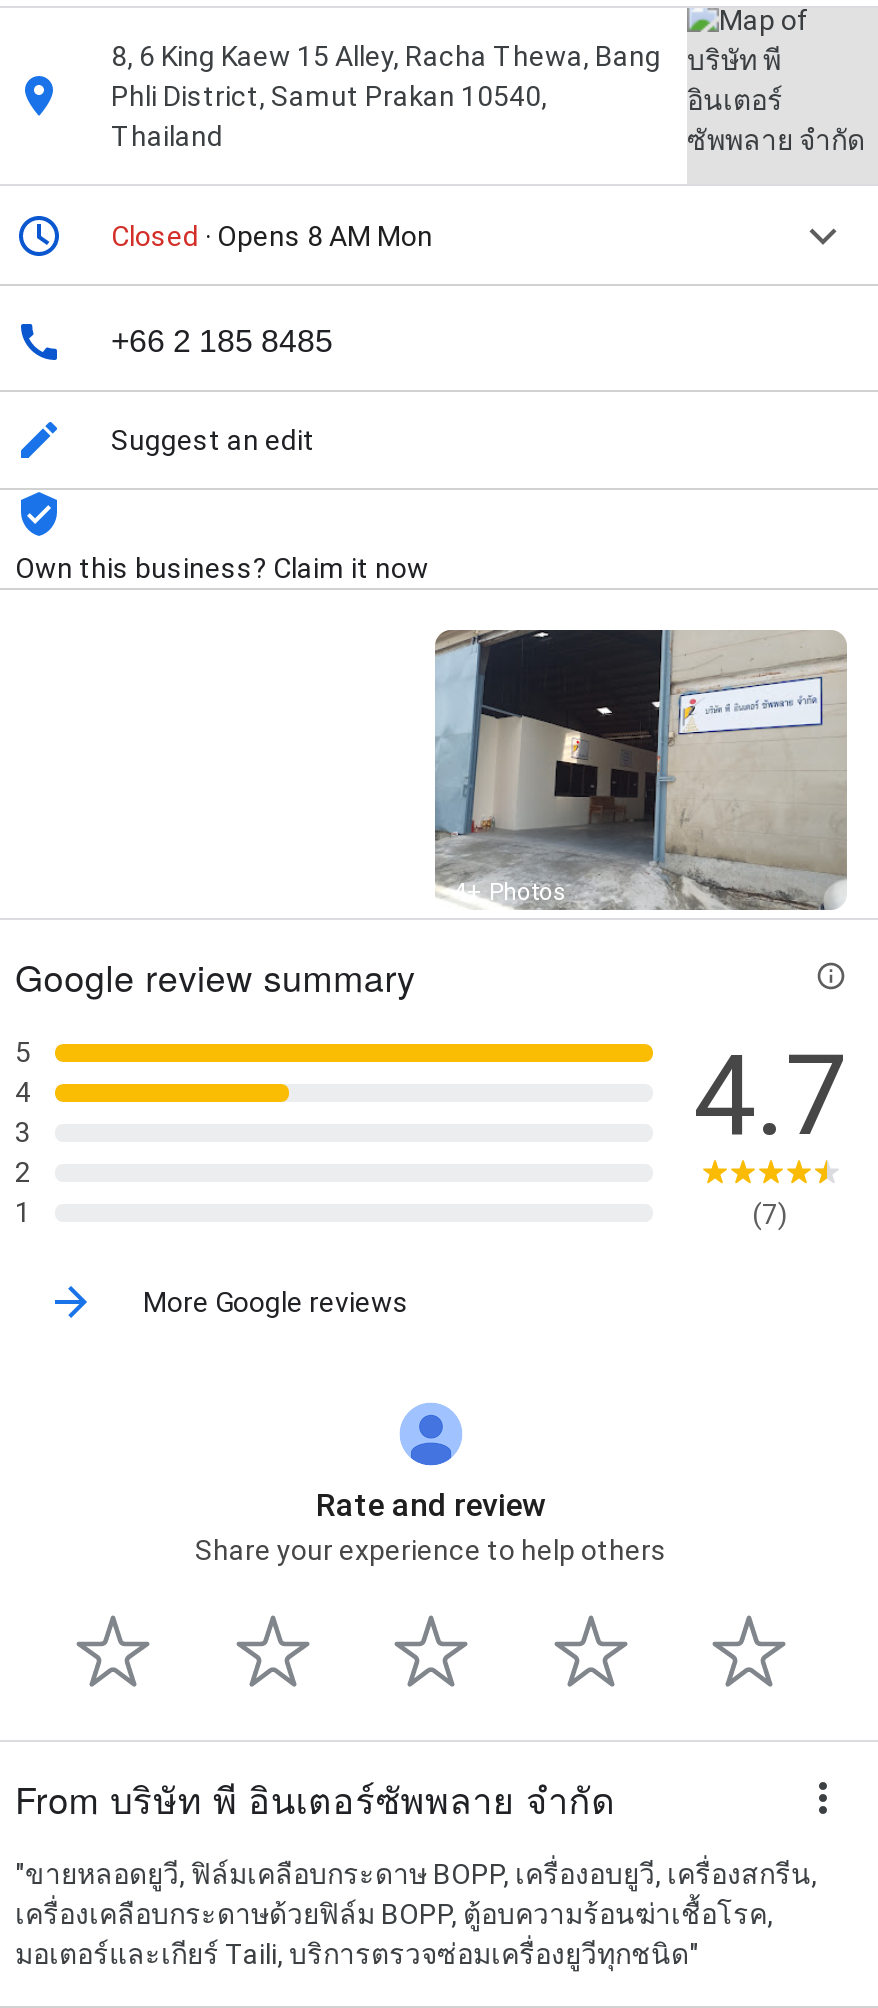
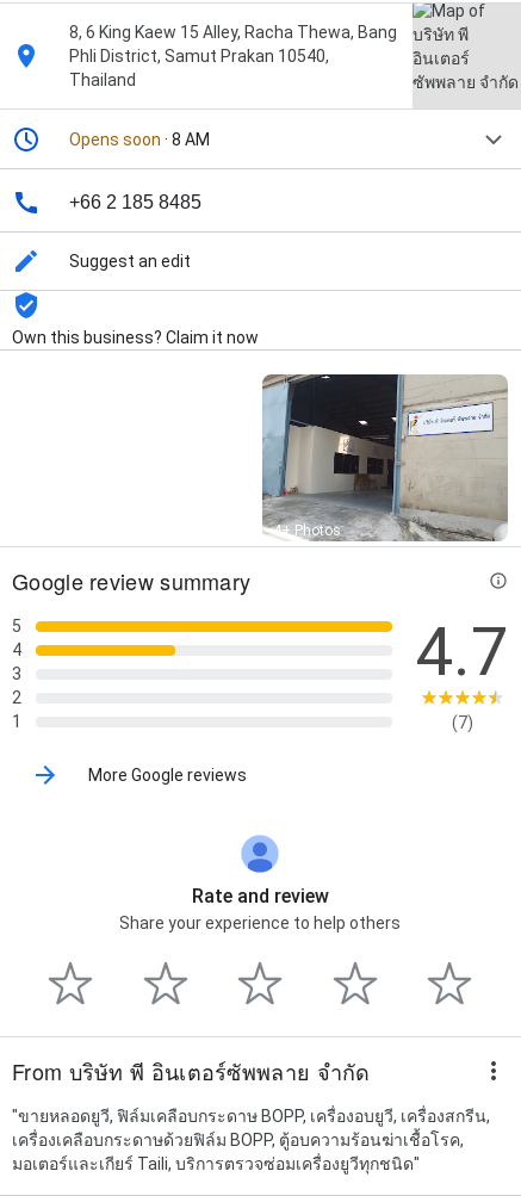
- Closed · Opens 8 AM Mon
+ Opens soon · 8 AM
